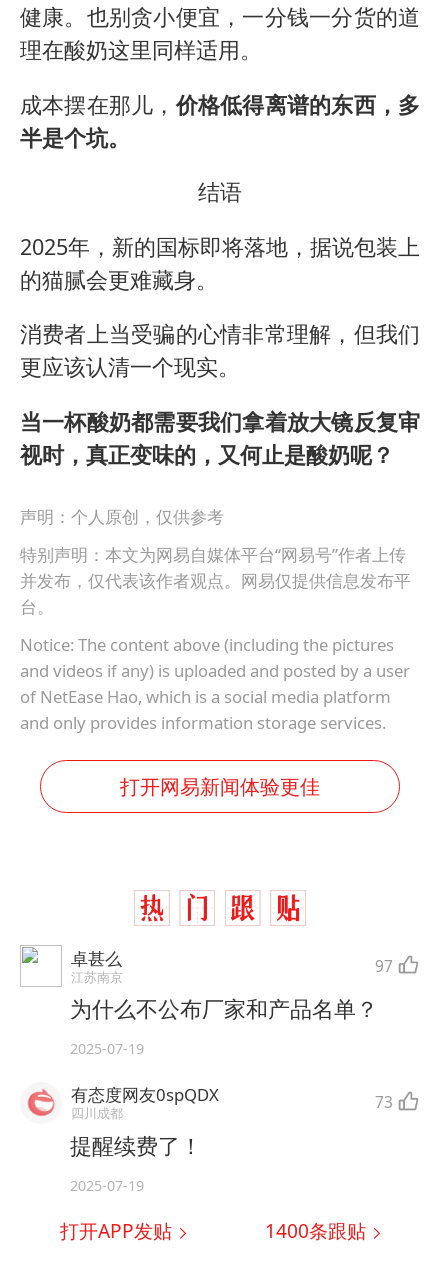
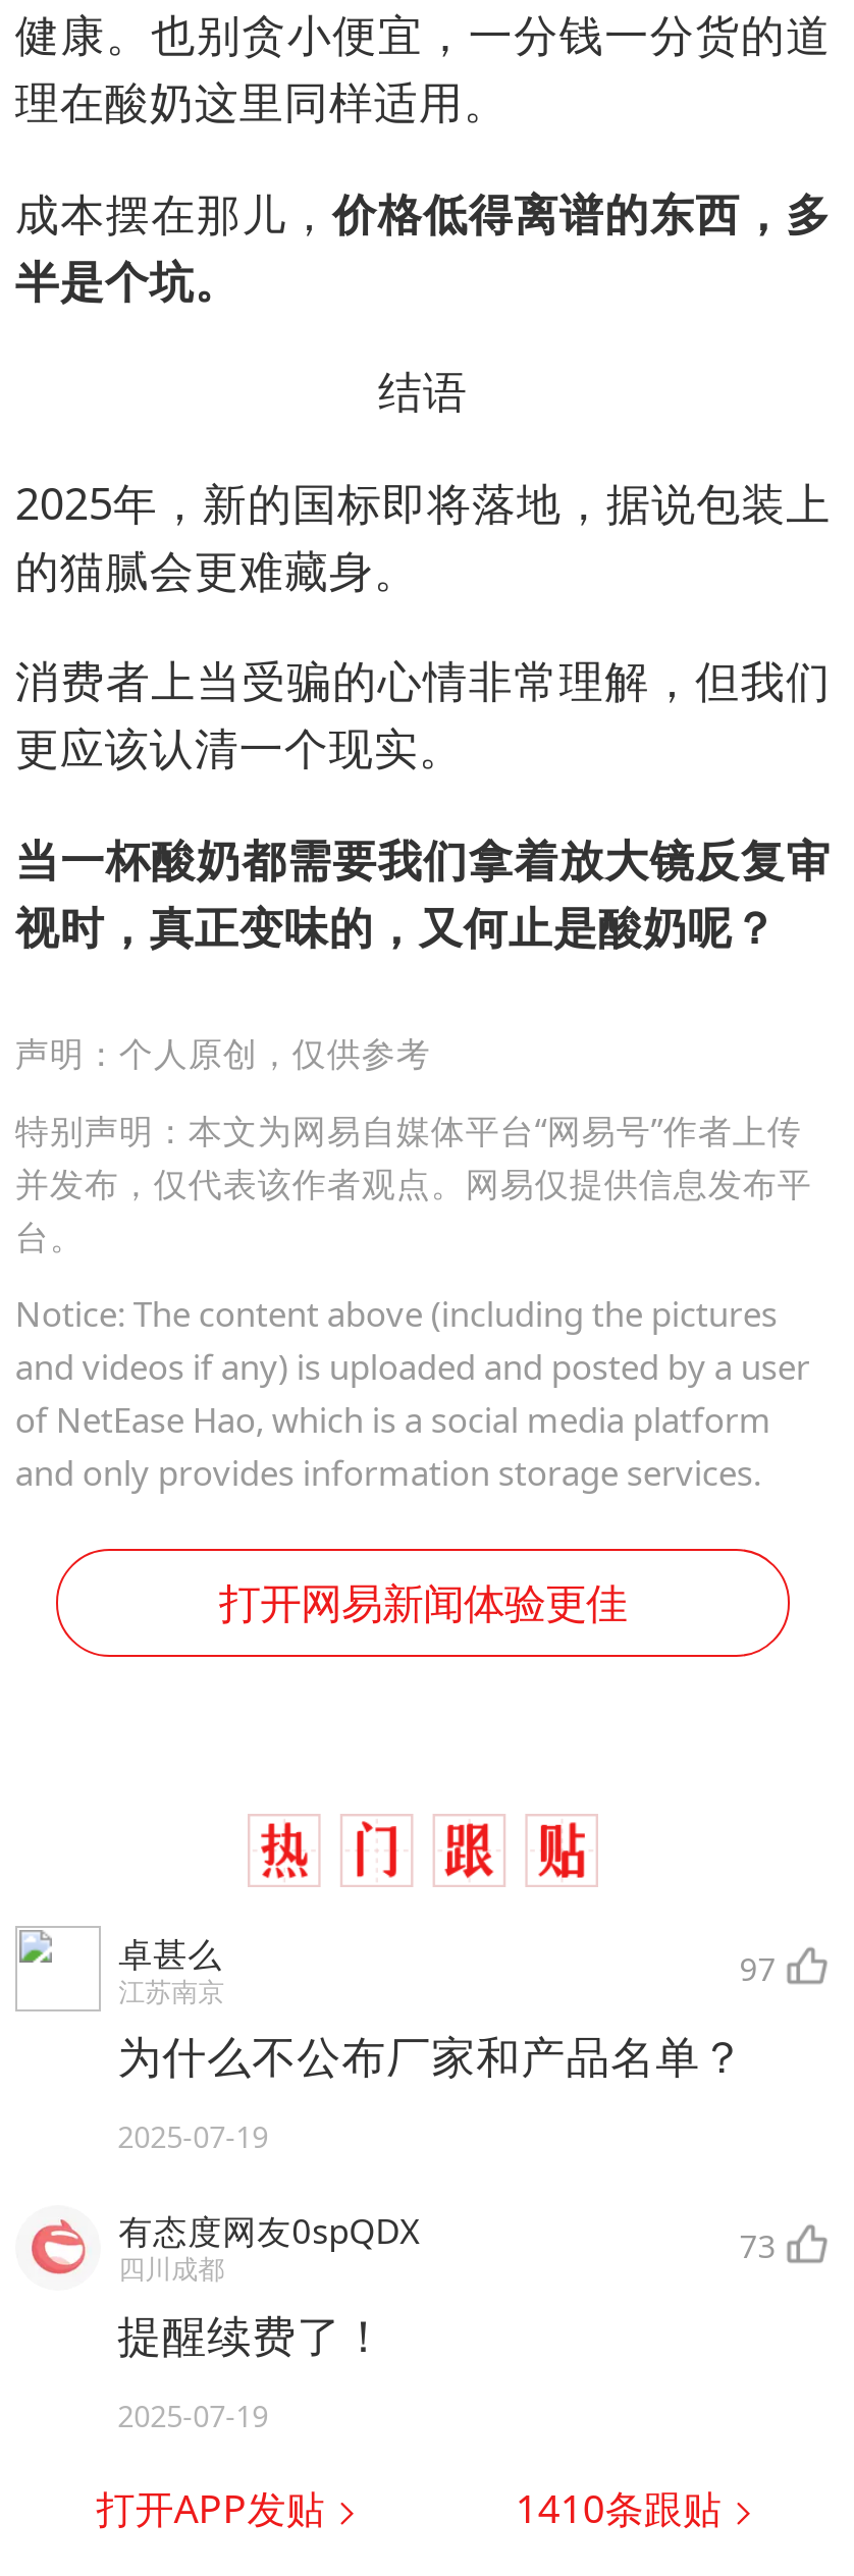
- 1400条跟贴
+ 1410条跟贴
